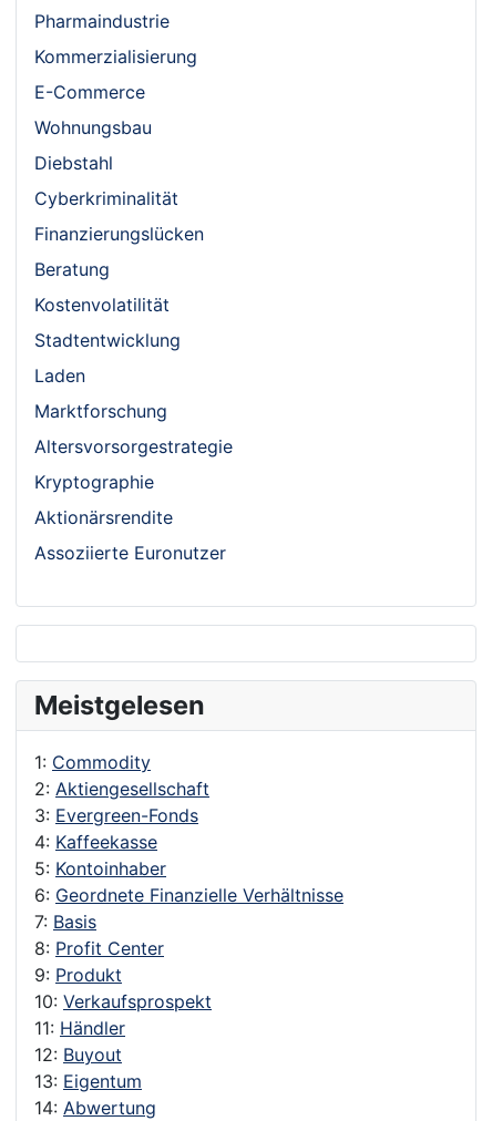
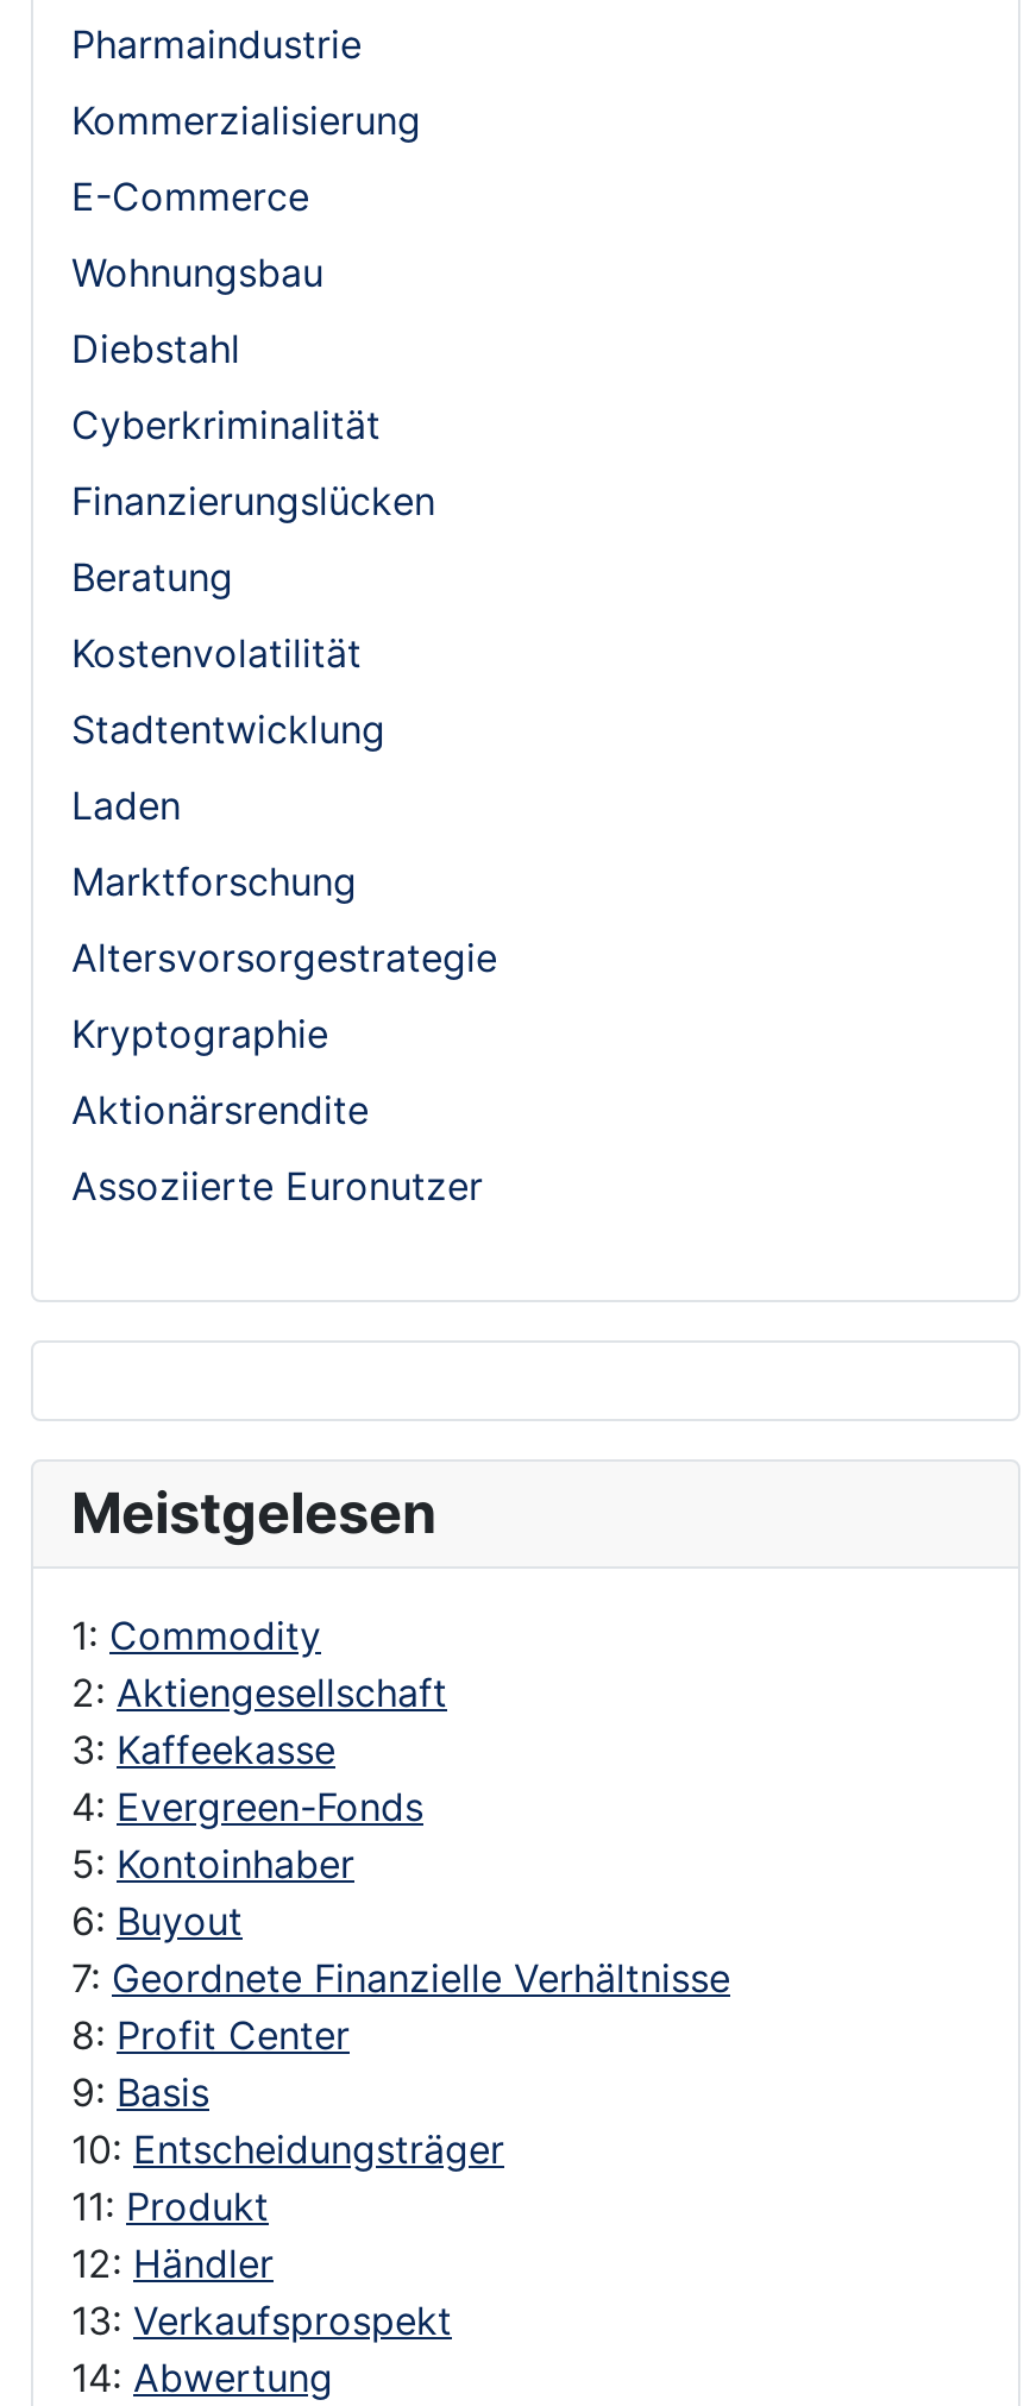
- 3: Evergreen-Fonds
- 4: Kaffeekasse
+ 3: Kaffeekasse
+ 4: Evergreen-Fonds

- 6: Geordnete Finanzielle Verhältnisse
- 7: Basis
+ 6: Buyout
+ 7: Geordnete Finanzielle Verhältnisse

- 9: Produkt
- 10: Verkaufsprospekt
- 11: Händler
- 12: Buyout
- 13: Eigentum
+ 9: Basis
+ 10: Entscheidungsträger
+ 11: Produkt
+ 12: Händler
+ 13: Verkaufsprospekt
